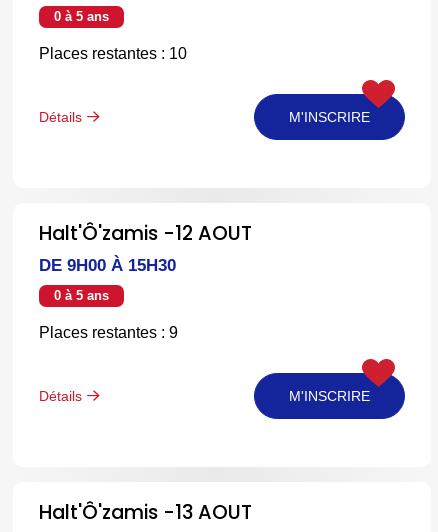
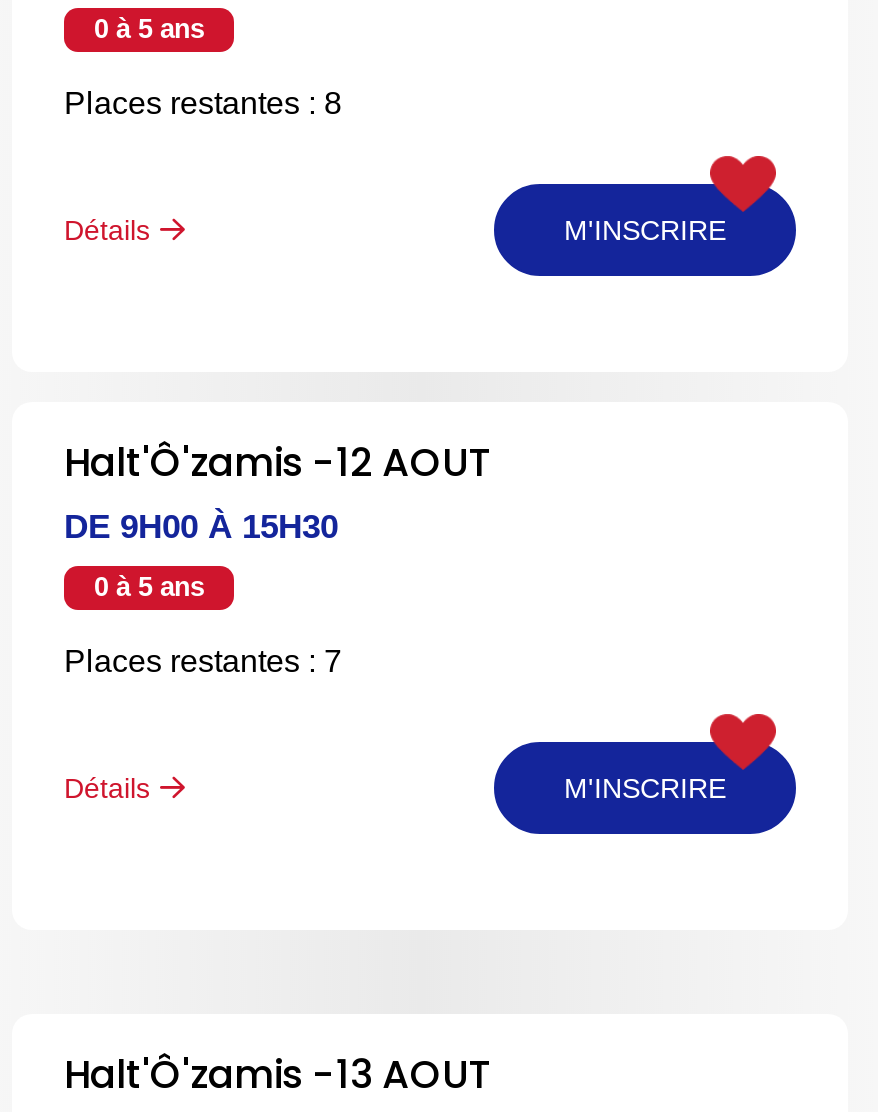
- Places restantes : 10
+ Places restantes : 8

- Places restantes : 9
+ Places restantes : 7
